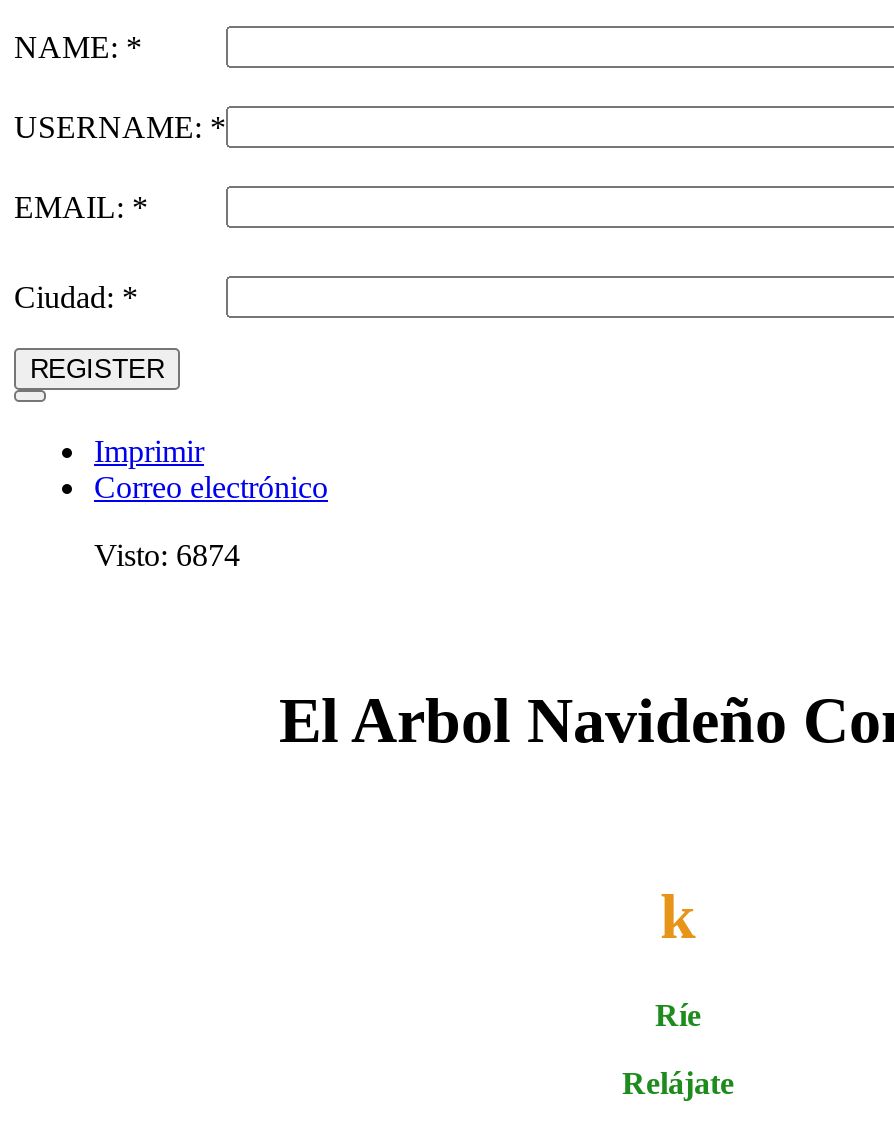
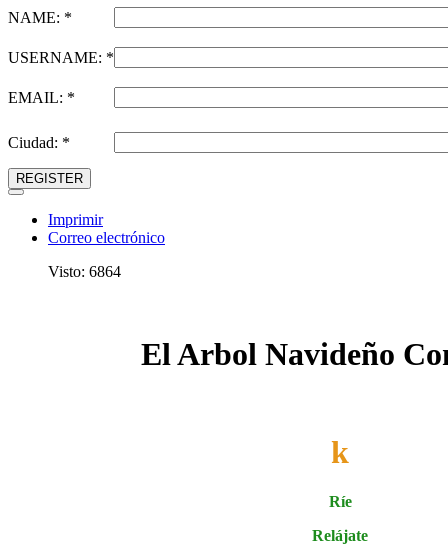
- Visto: 6874
+ Visto: 6864
